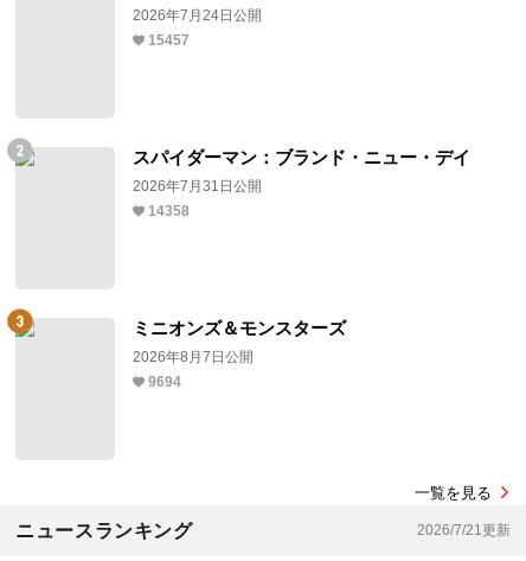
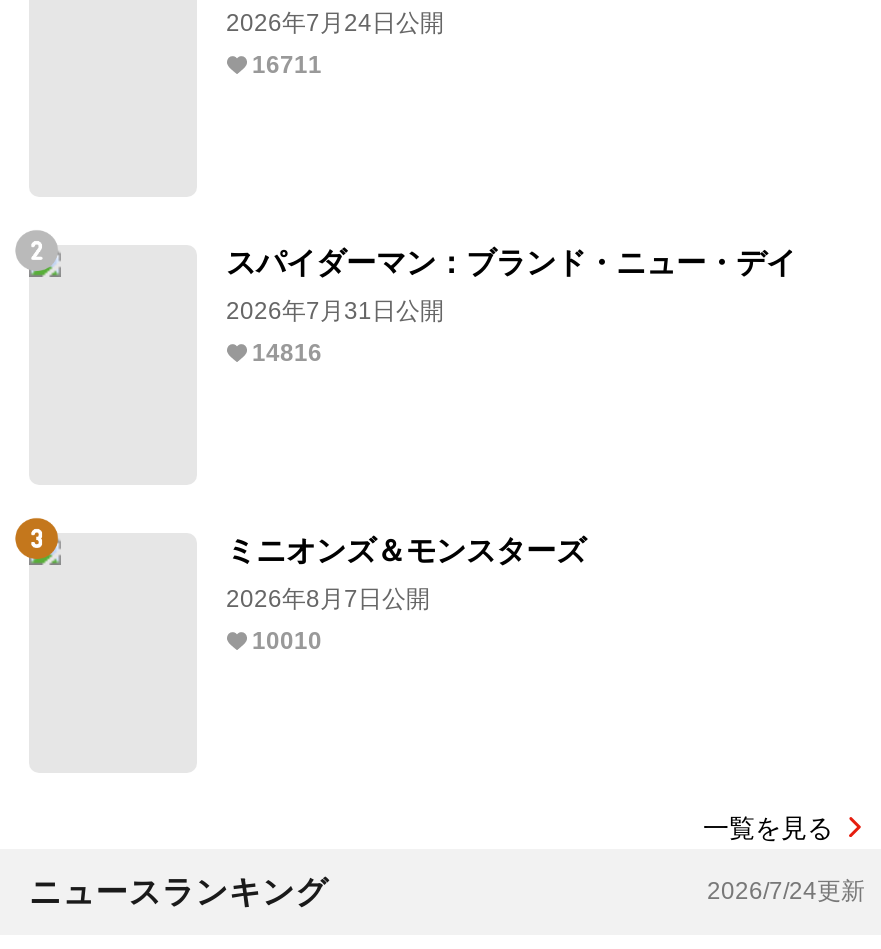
- 15457
+ 16711

- 14358
+ 14816

- 9694
+ 10010

- 2026/7/21更新
+ 2026/7/24更新
